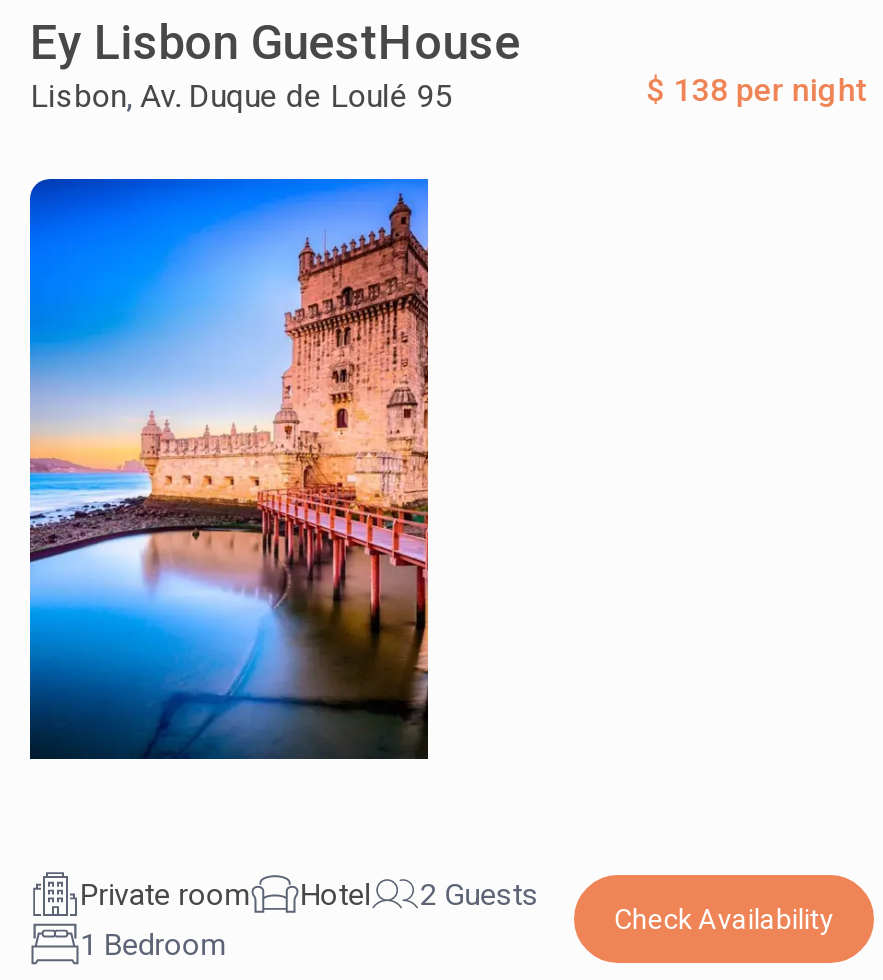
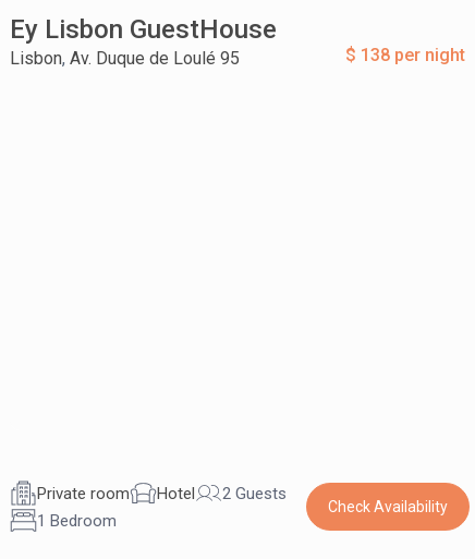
- [image]
